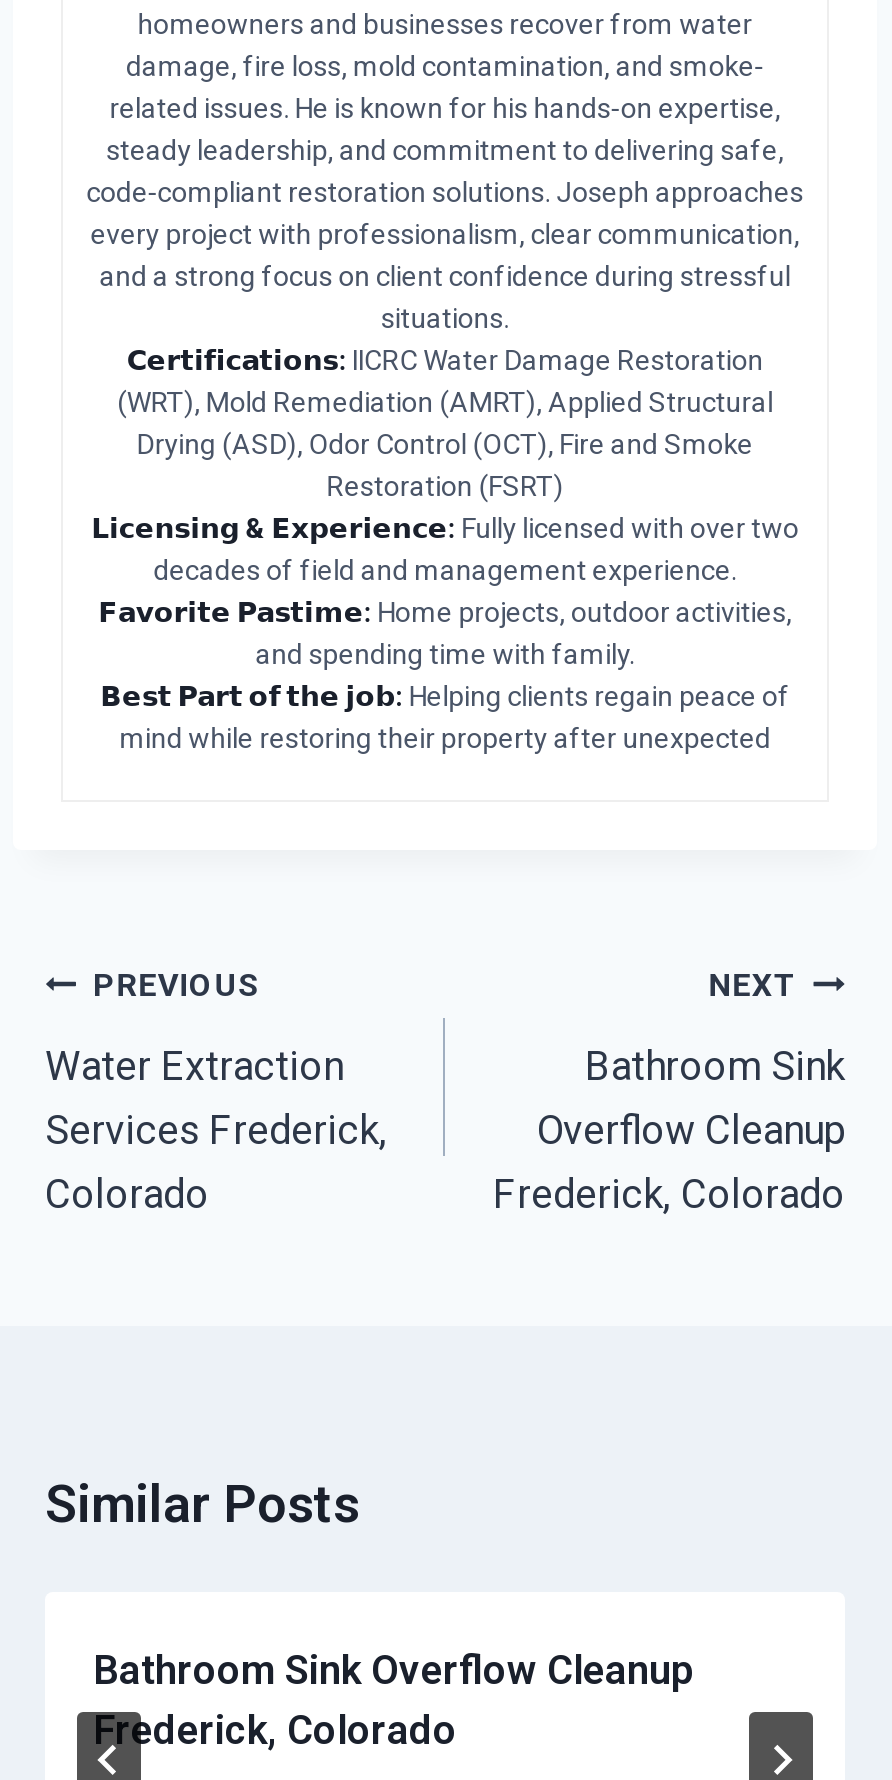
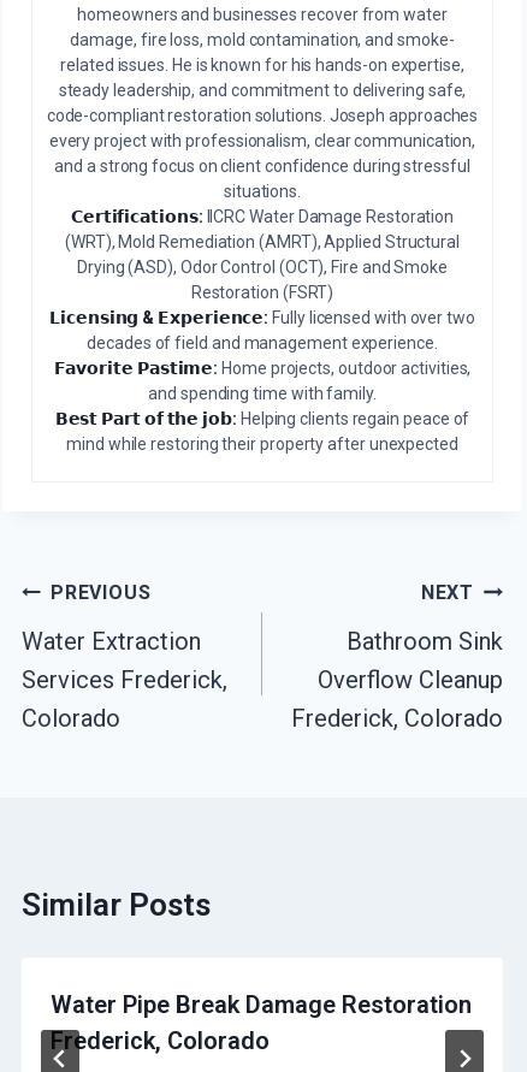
- Bathroom Sink Overflow Cleanup
+ Water Pipe Break Damage Restoration
